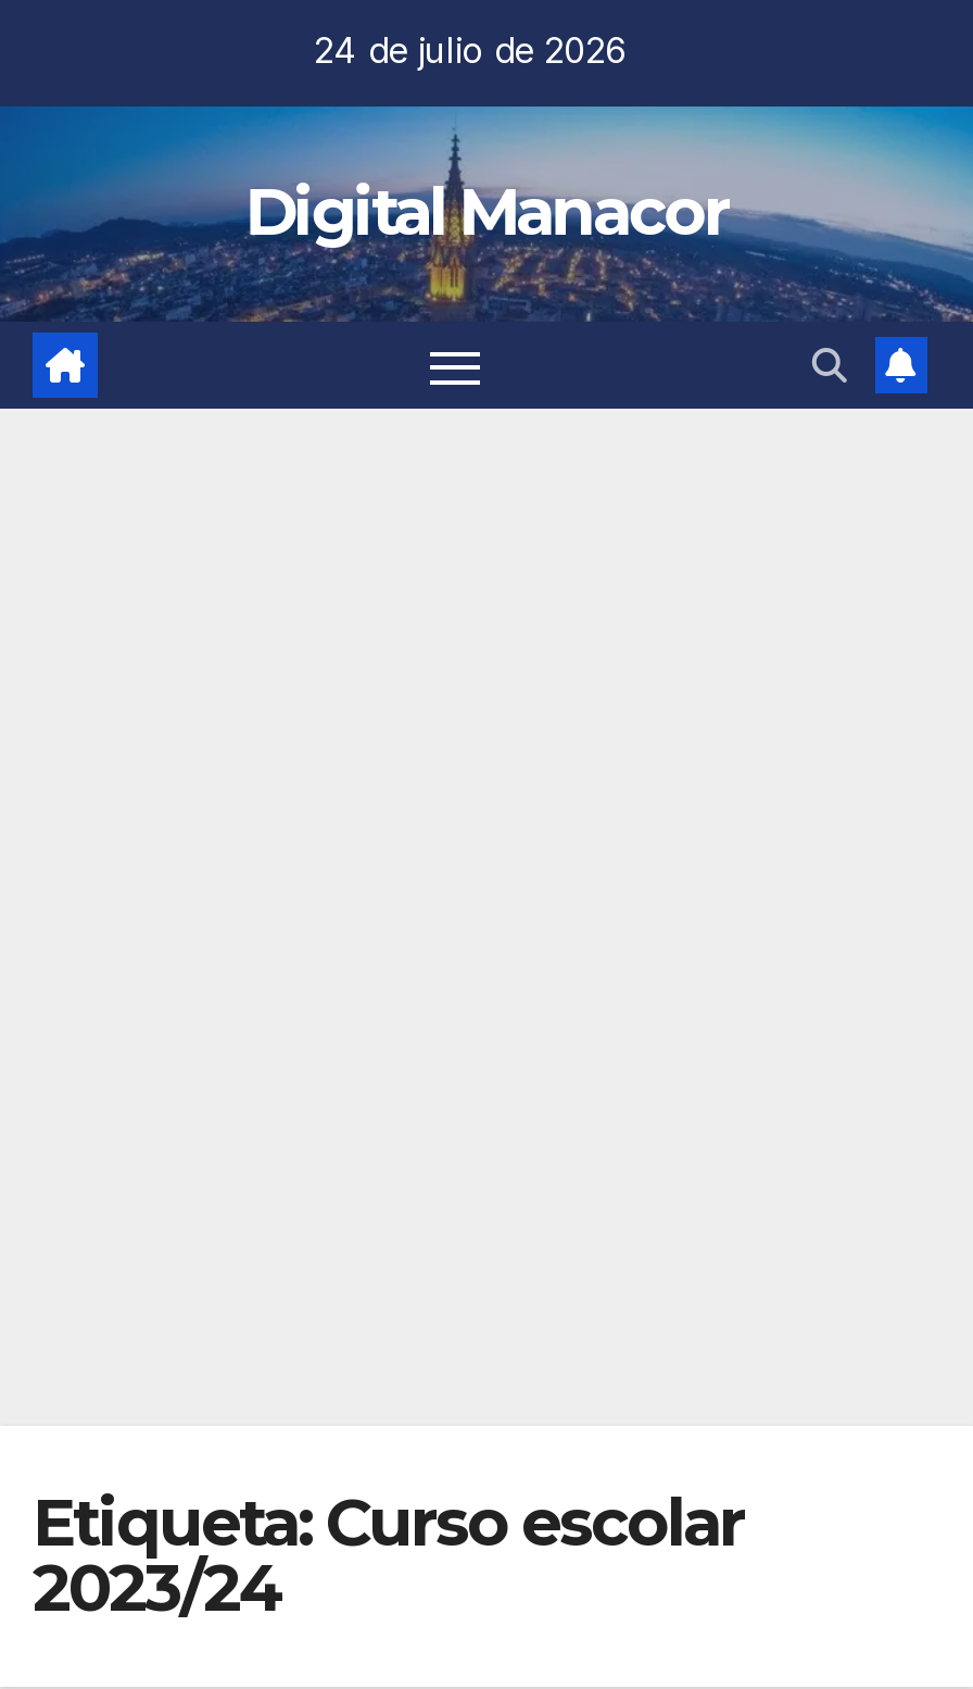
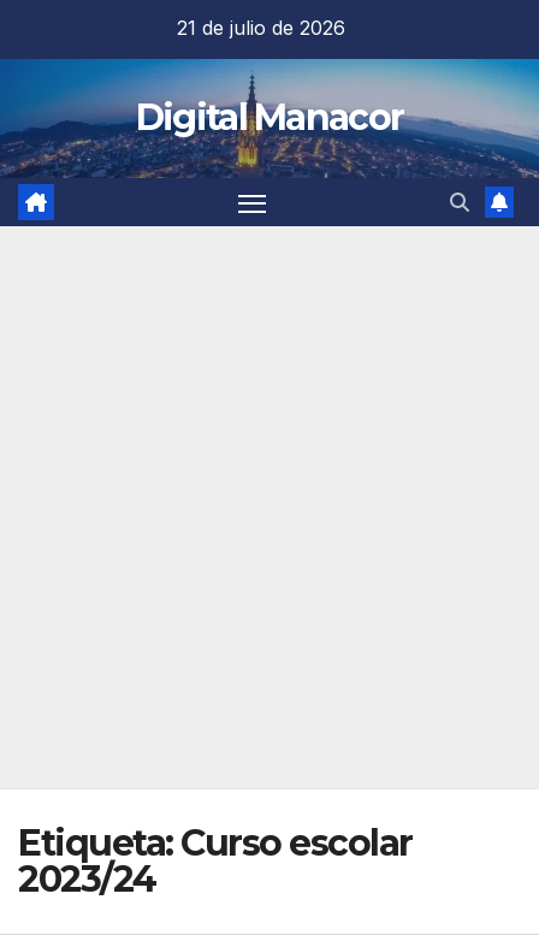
- 24 de julio de 2026
+ 21 de julio de 2026
